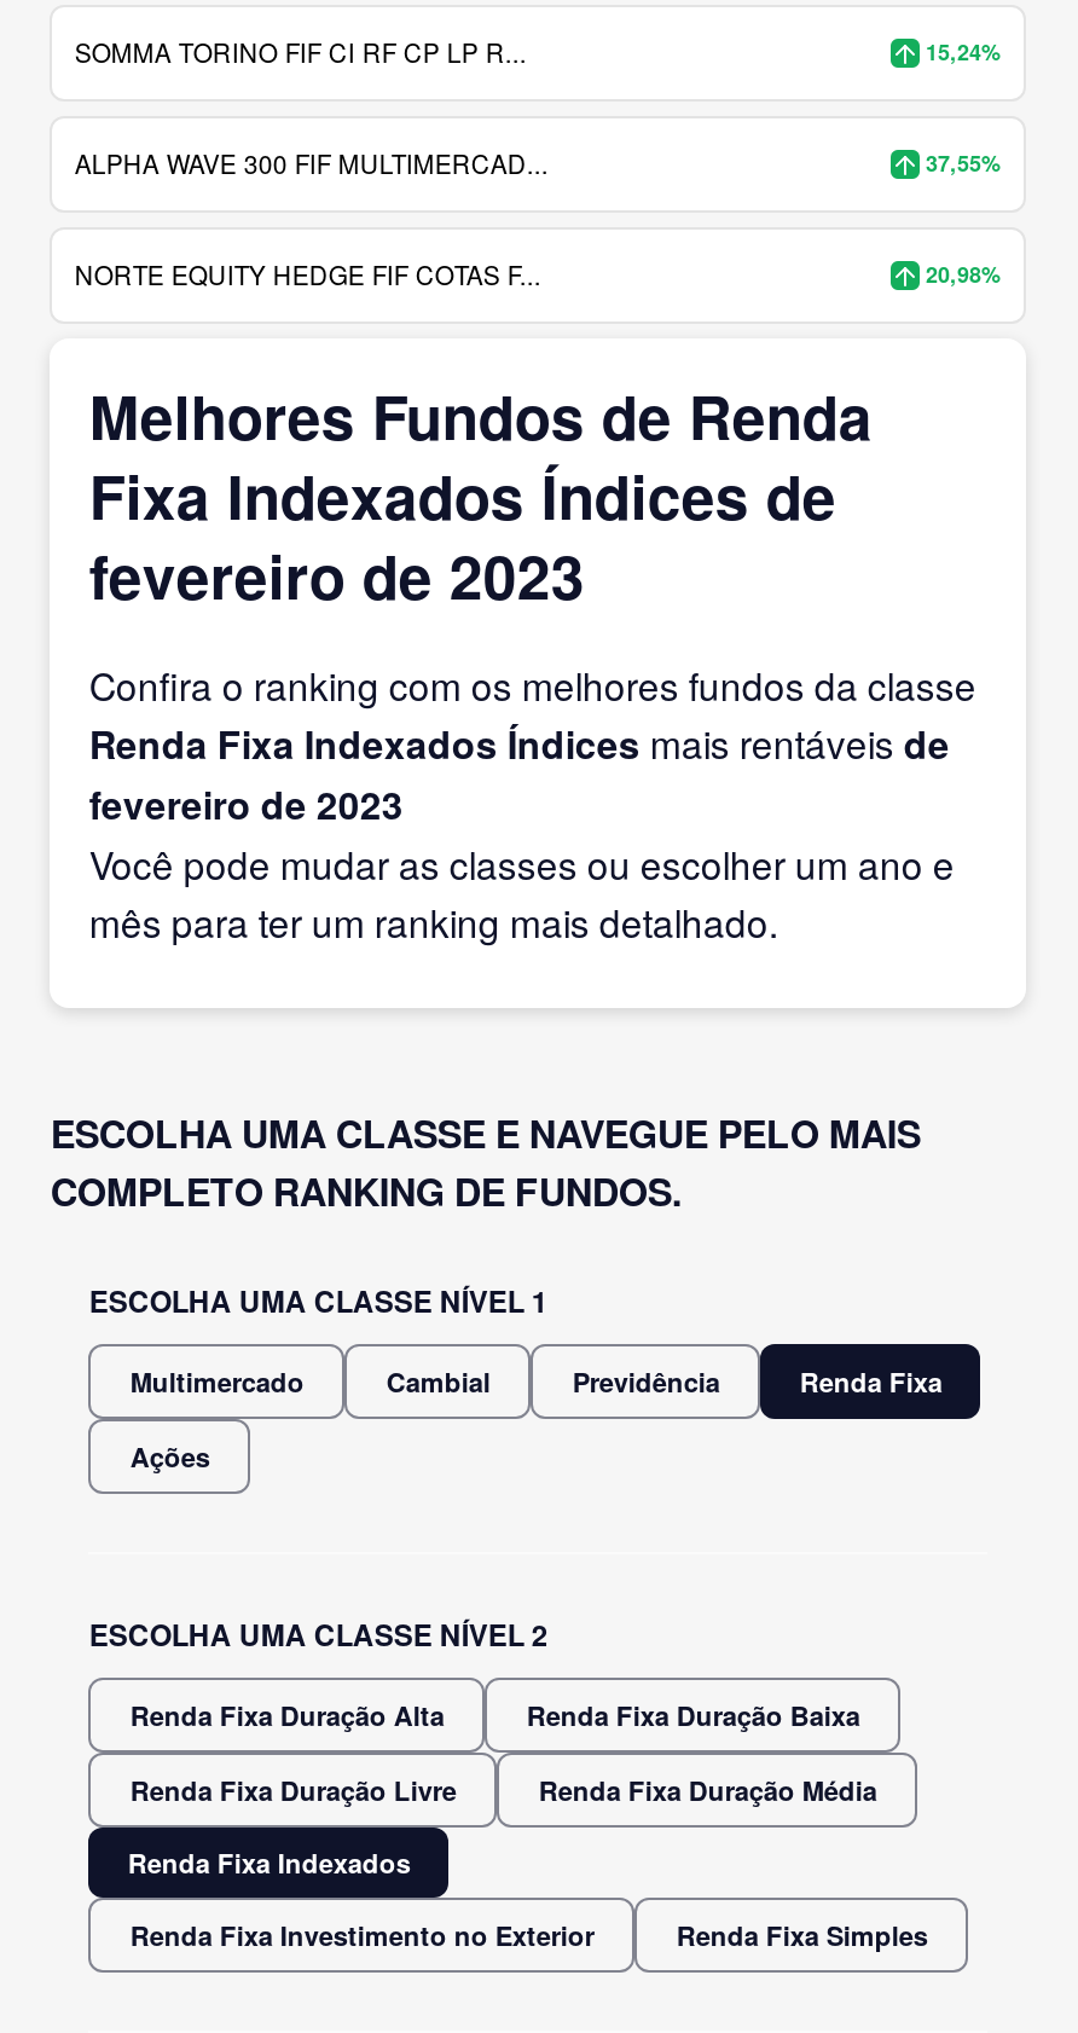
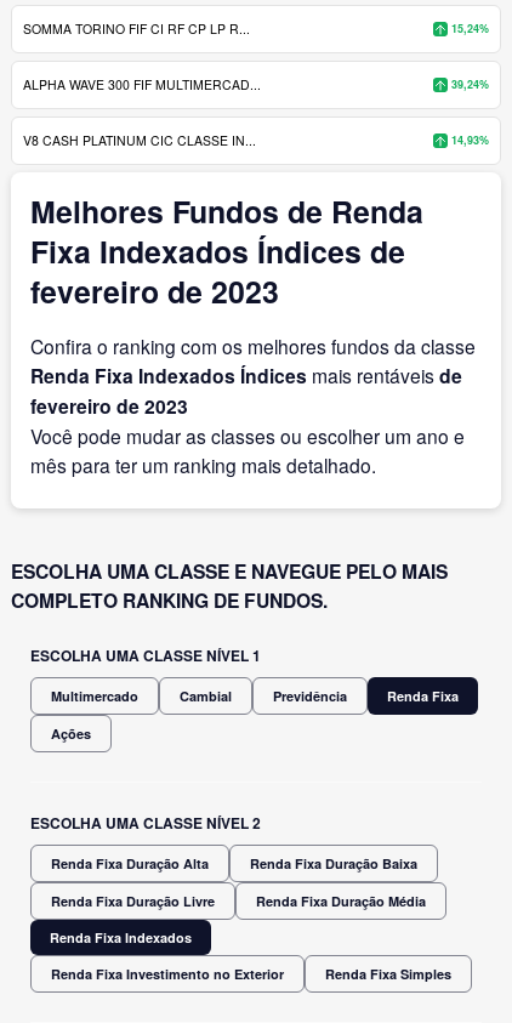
- 37,55%
+ 39,24%

- NORTE EQUITY HEDGE FIF COTAS F...
- 20,98%
+ V8 CASH PLATINUM CIC CLASSE IN...
+ 14,93%
